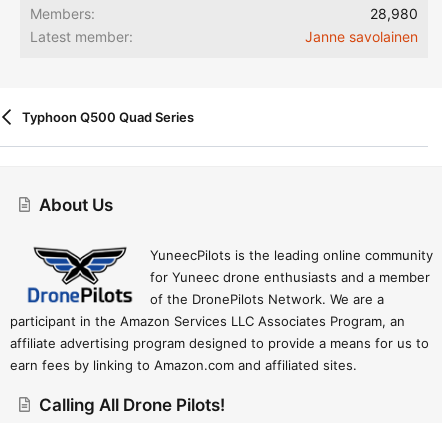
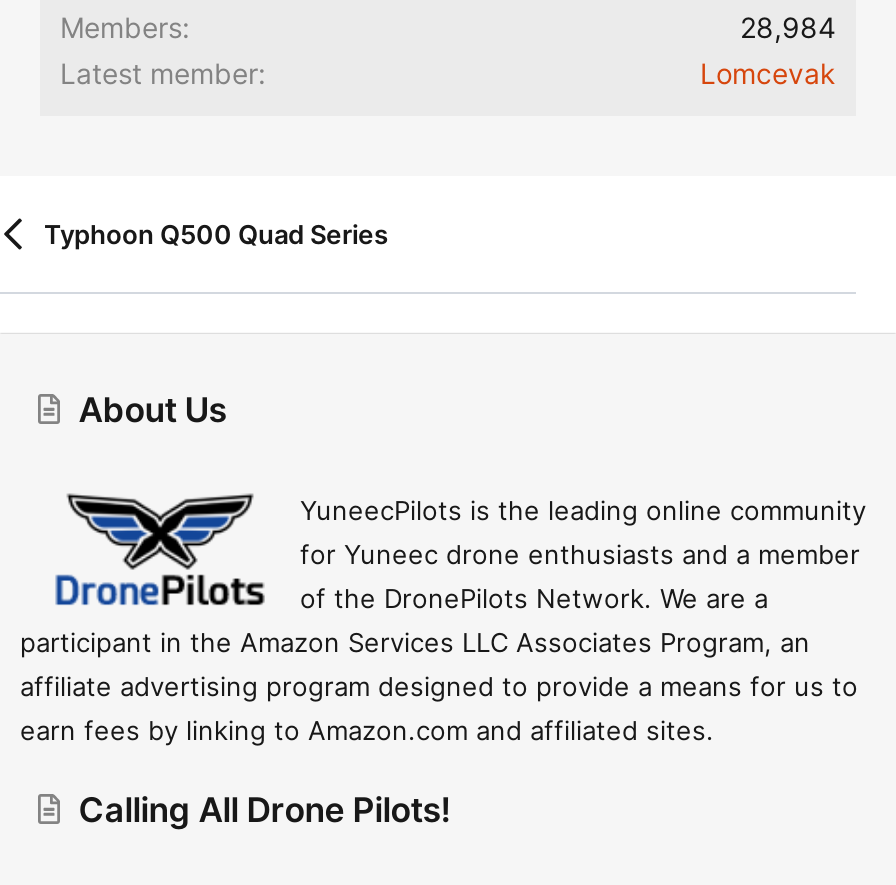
- 28,980
+ 28,984

- Janne savolainen
+ Lomcevak
